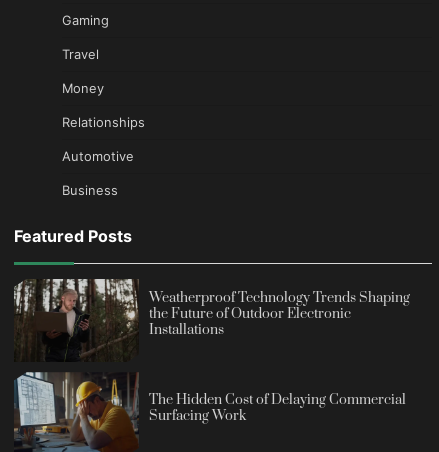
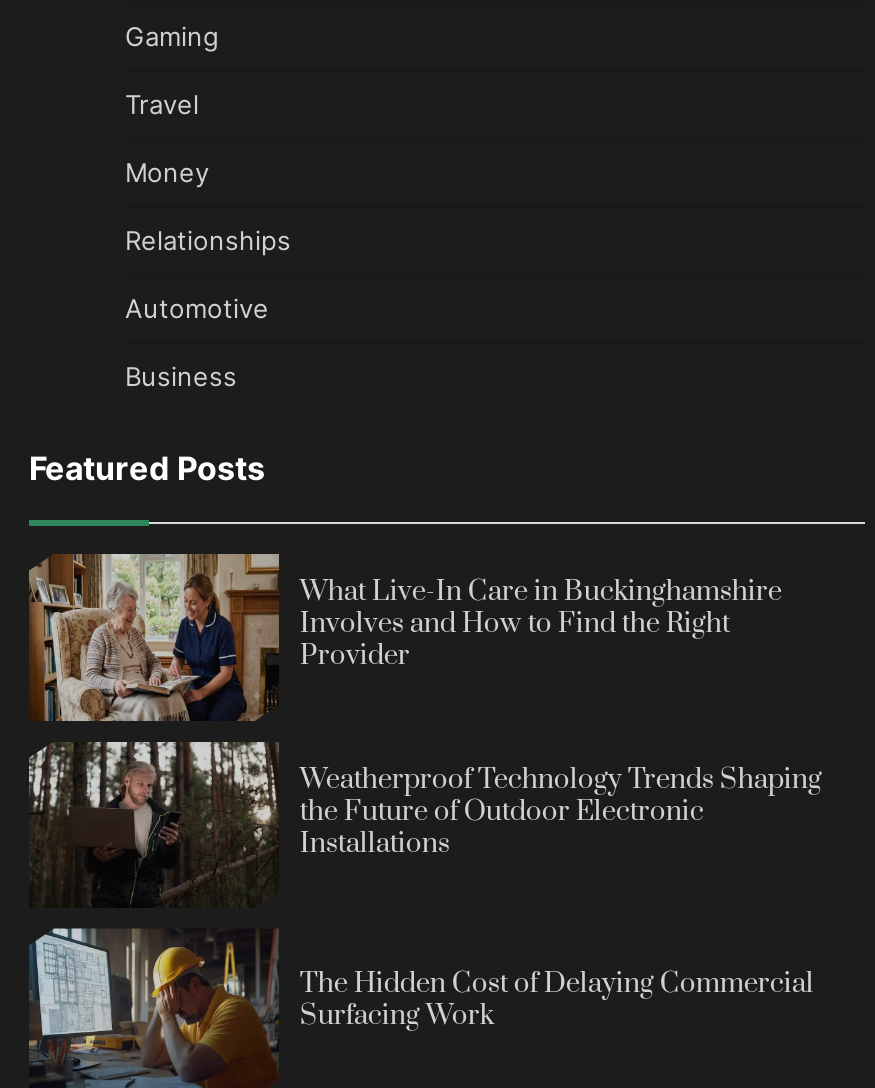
+ [image]
+ What Live-In Care in Buckinghamshire
+ Involves and How to Find the Right
+ Provider
